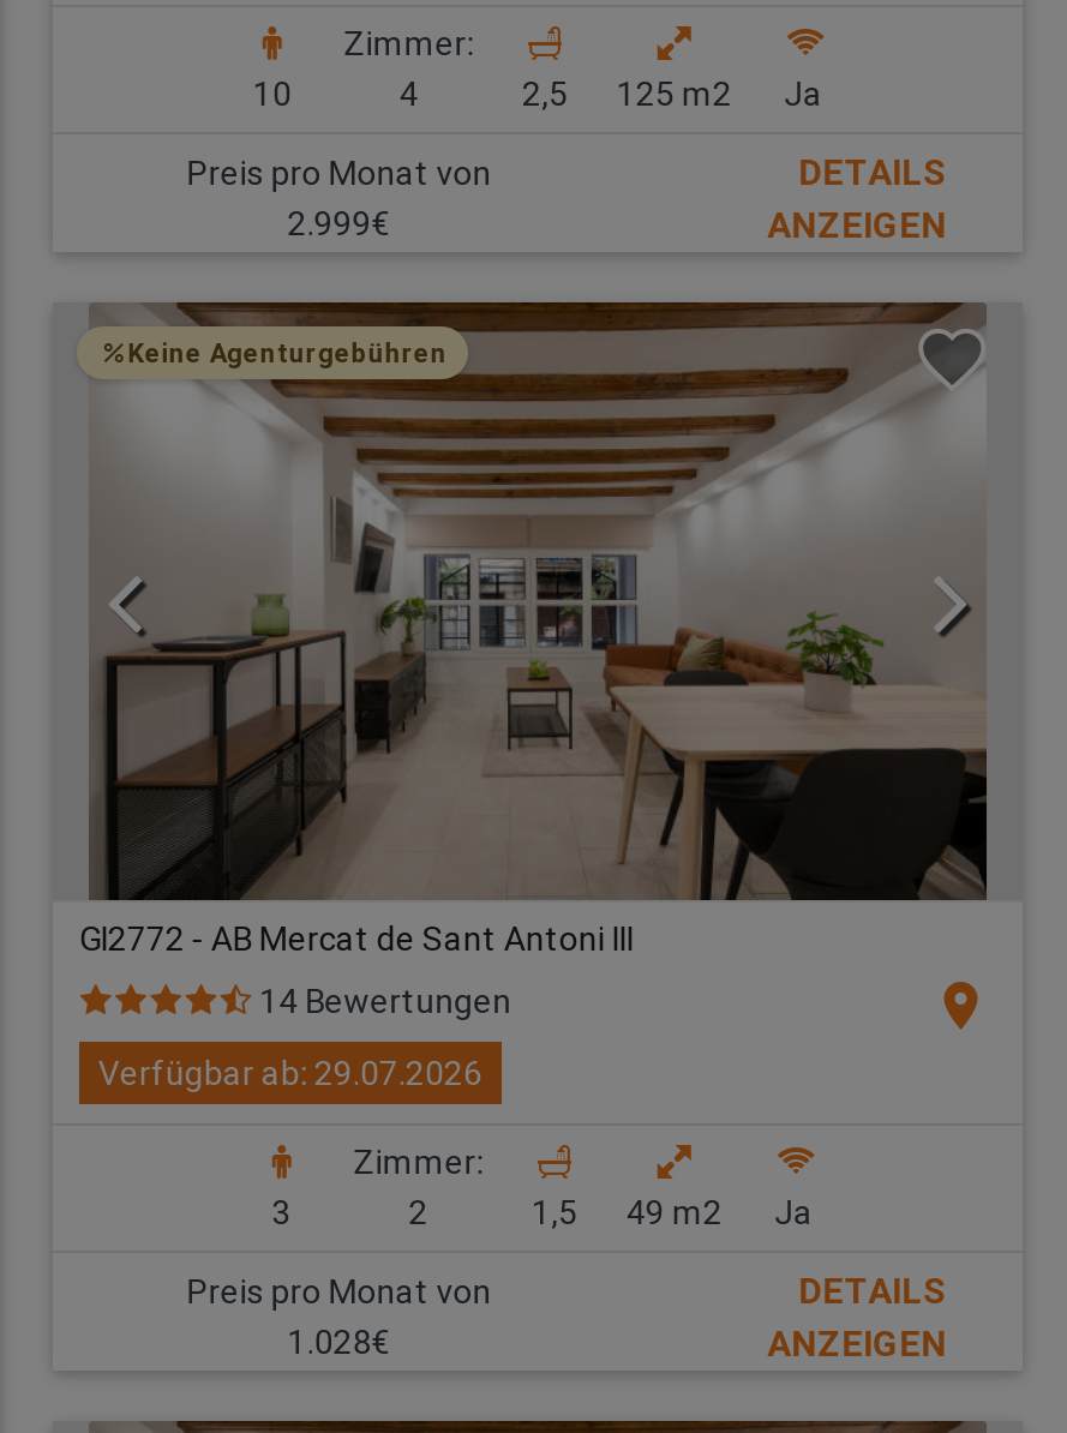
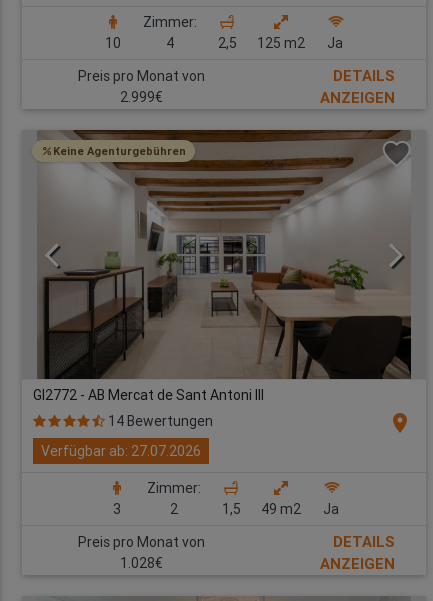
- Verfügbar ab: 29.07.2026
+ Verfügbar ab: 27.07.2026
